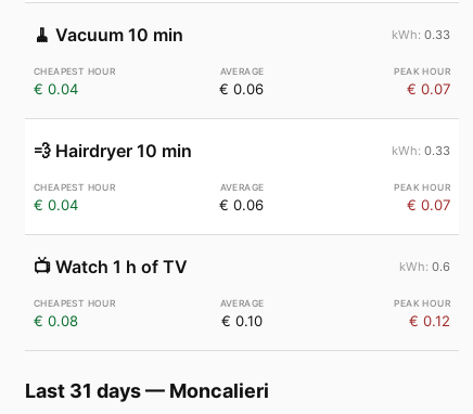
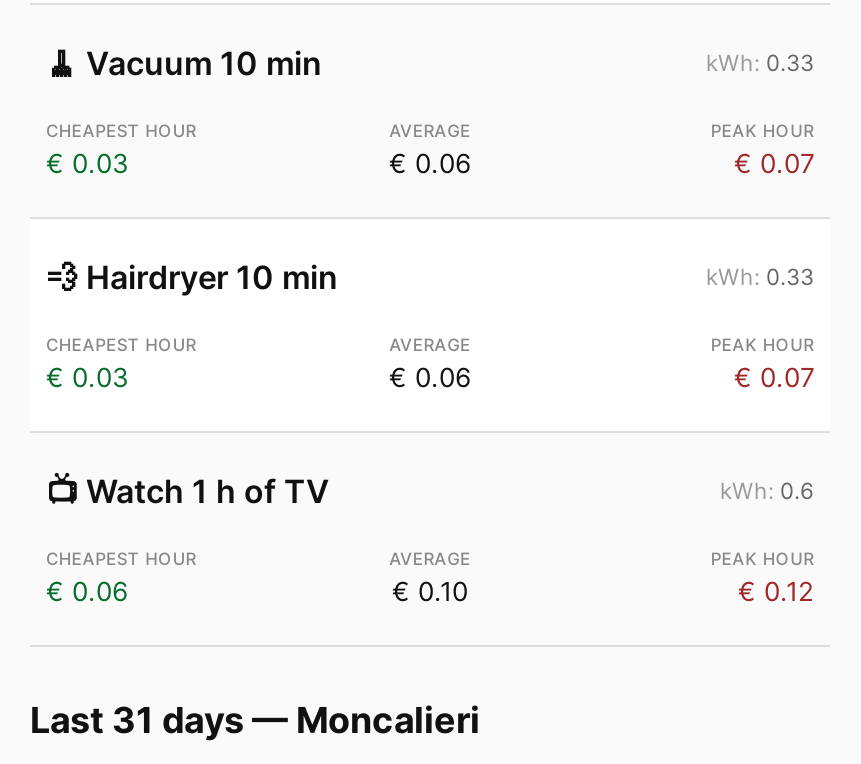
- € 0.04
+ € 0.03

- € 0.04
+ € 0.03

- € 0.08
+ € 0.06
